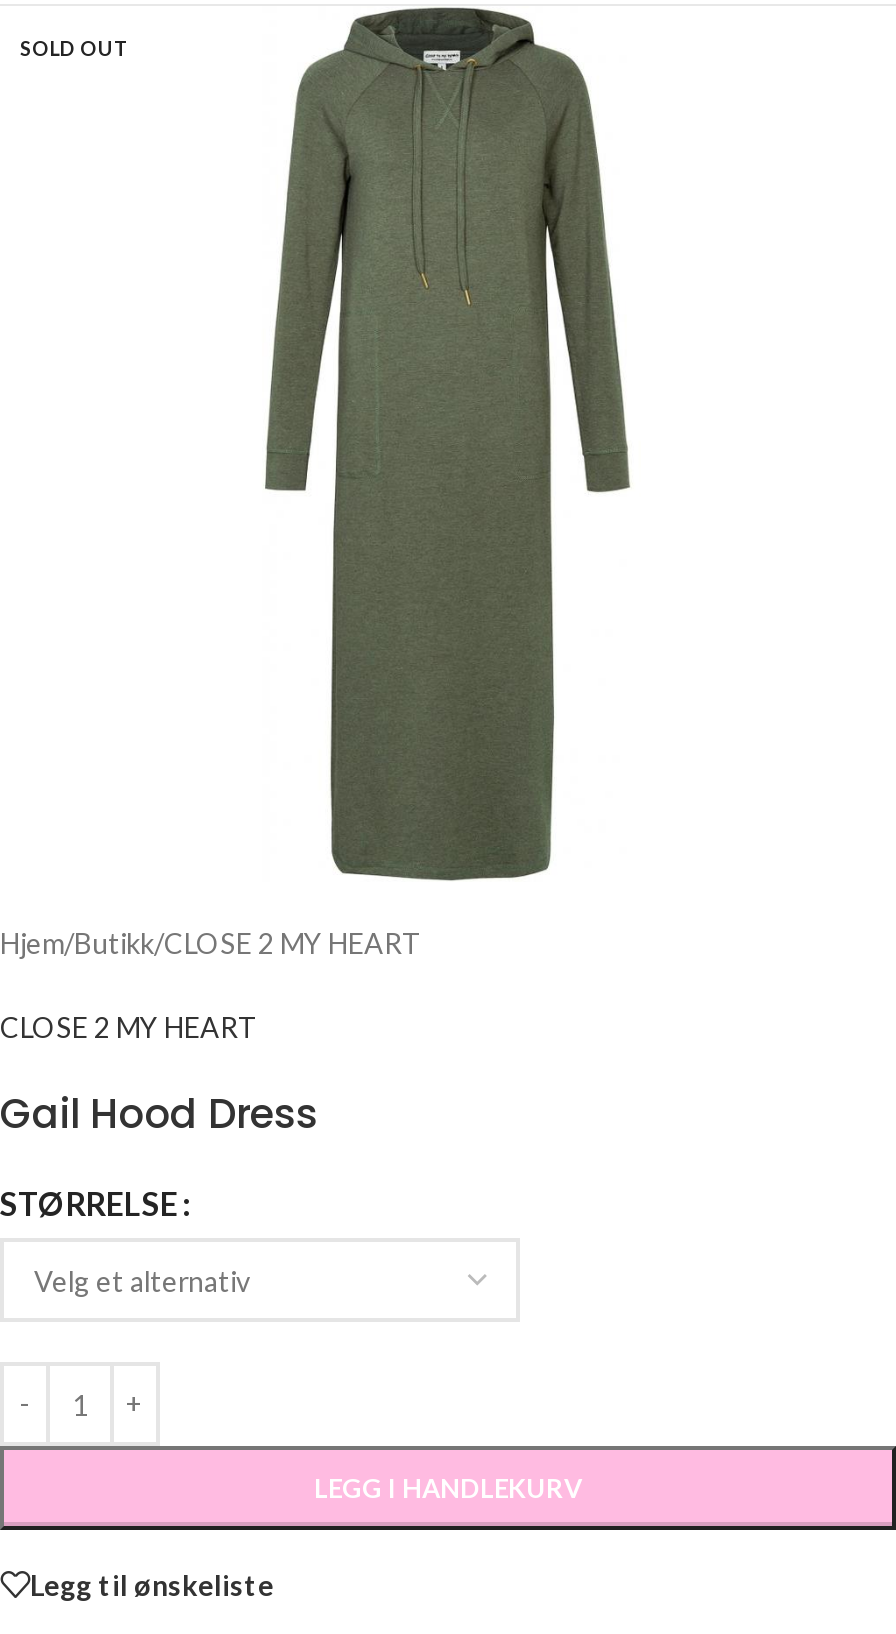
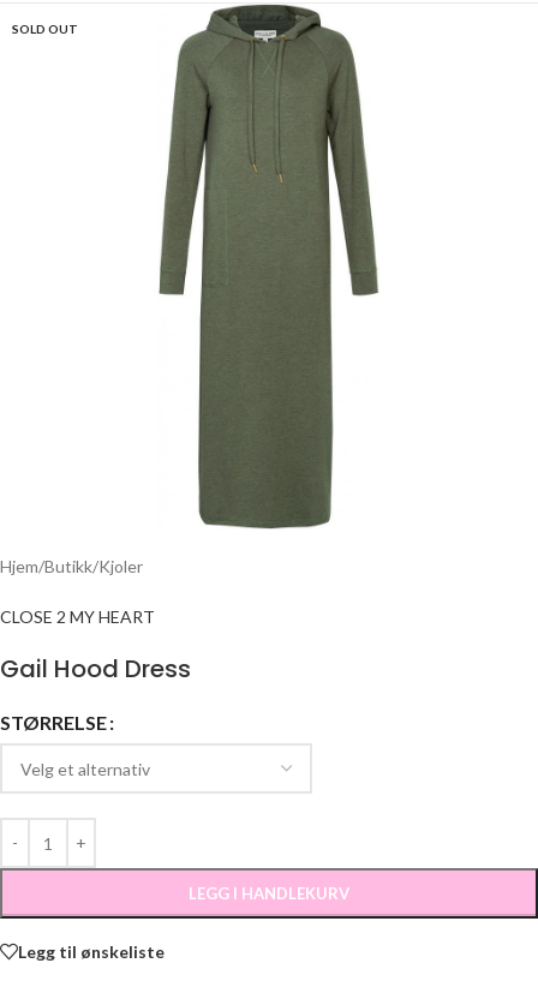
- Hjem/Butikk/CLOSE 2 MY HEART
+ Hjem/Butikk/Kjoler
